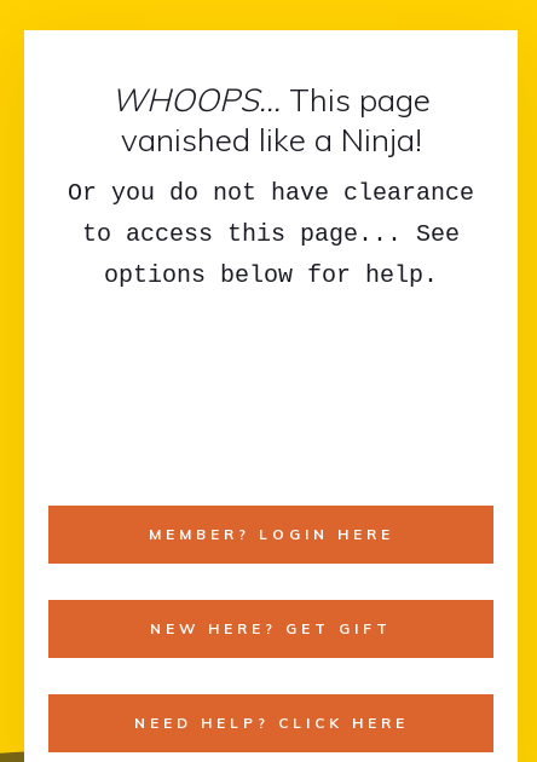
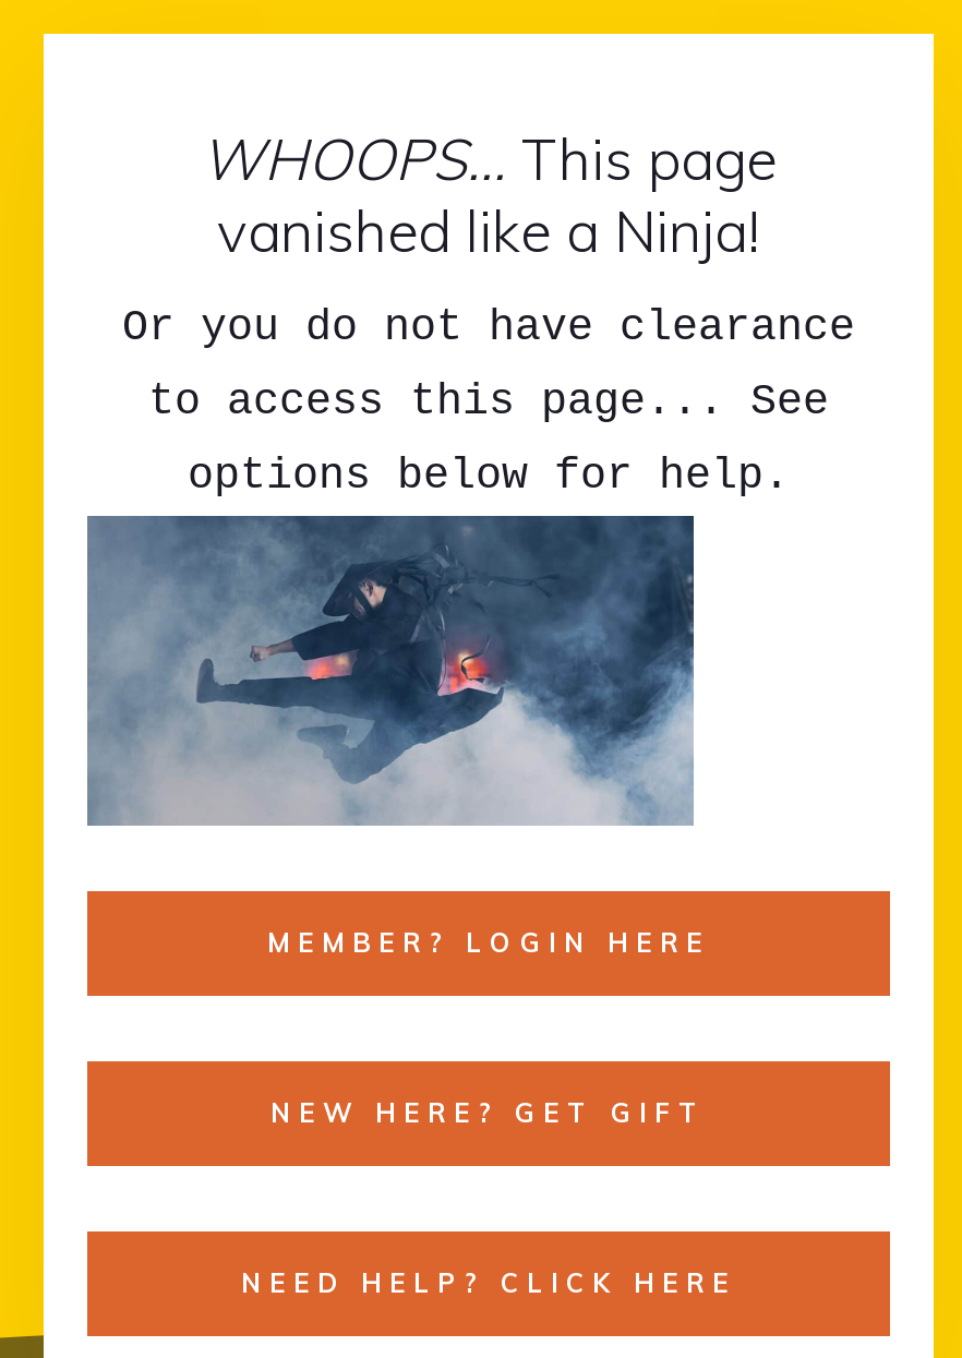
+ [image]
